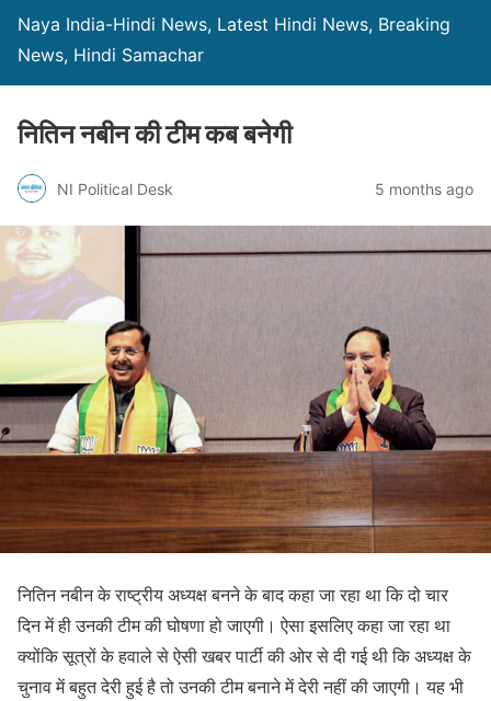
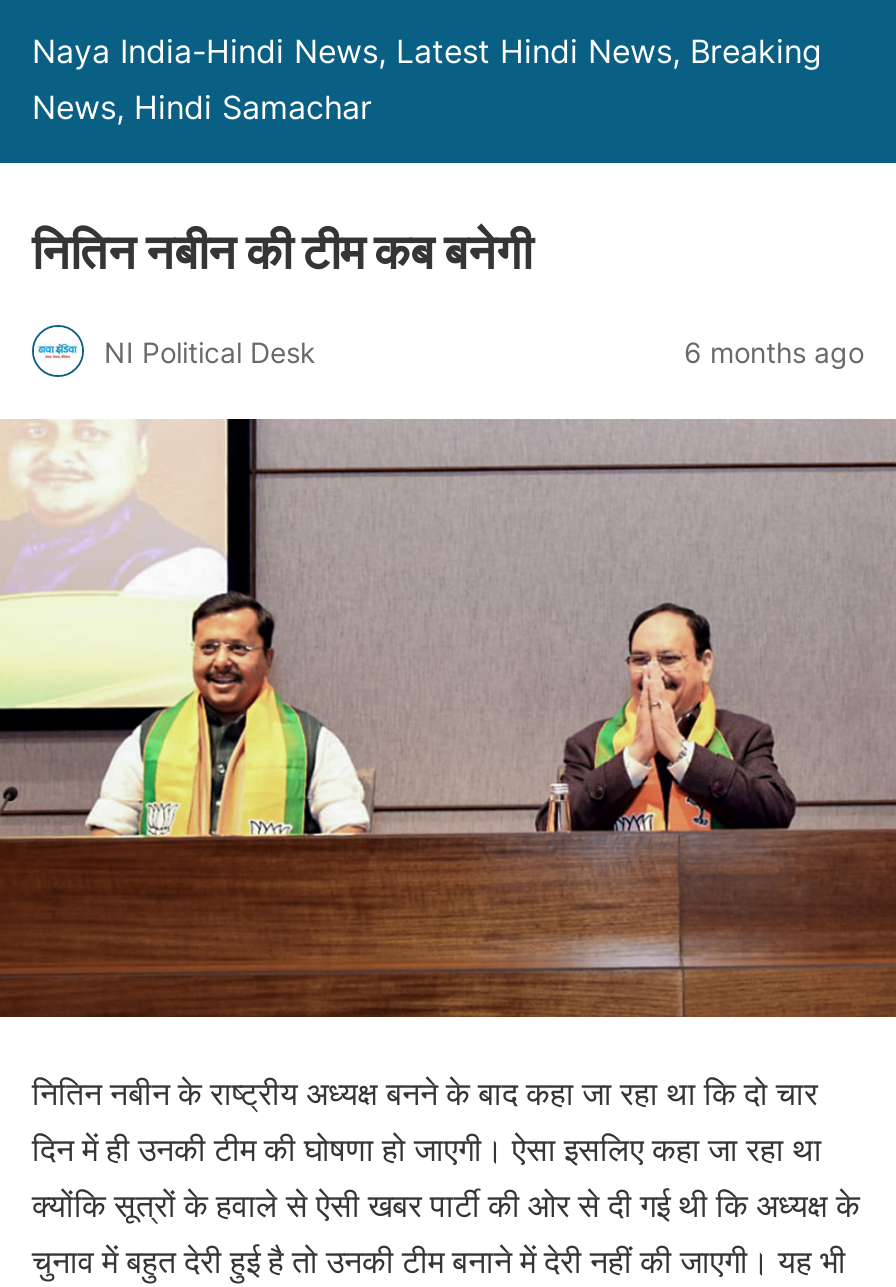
- 5 months ago
+ 6 months ago
